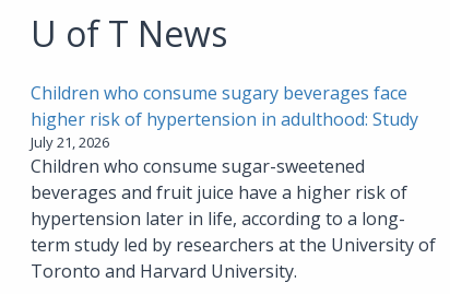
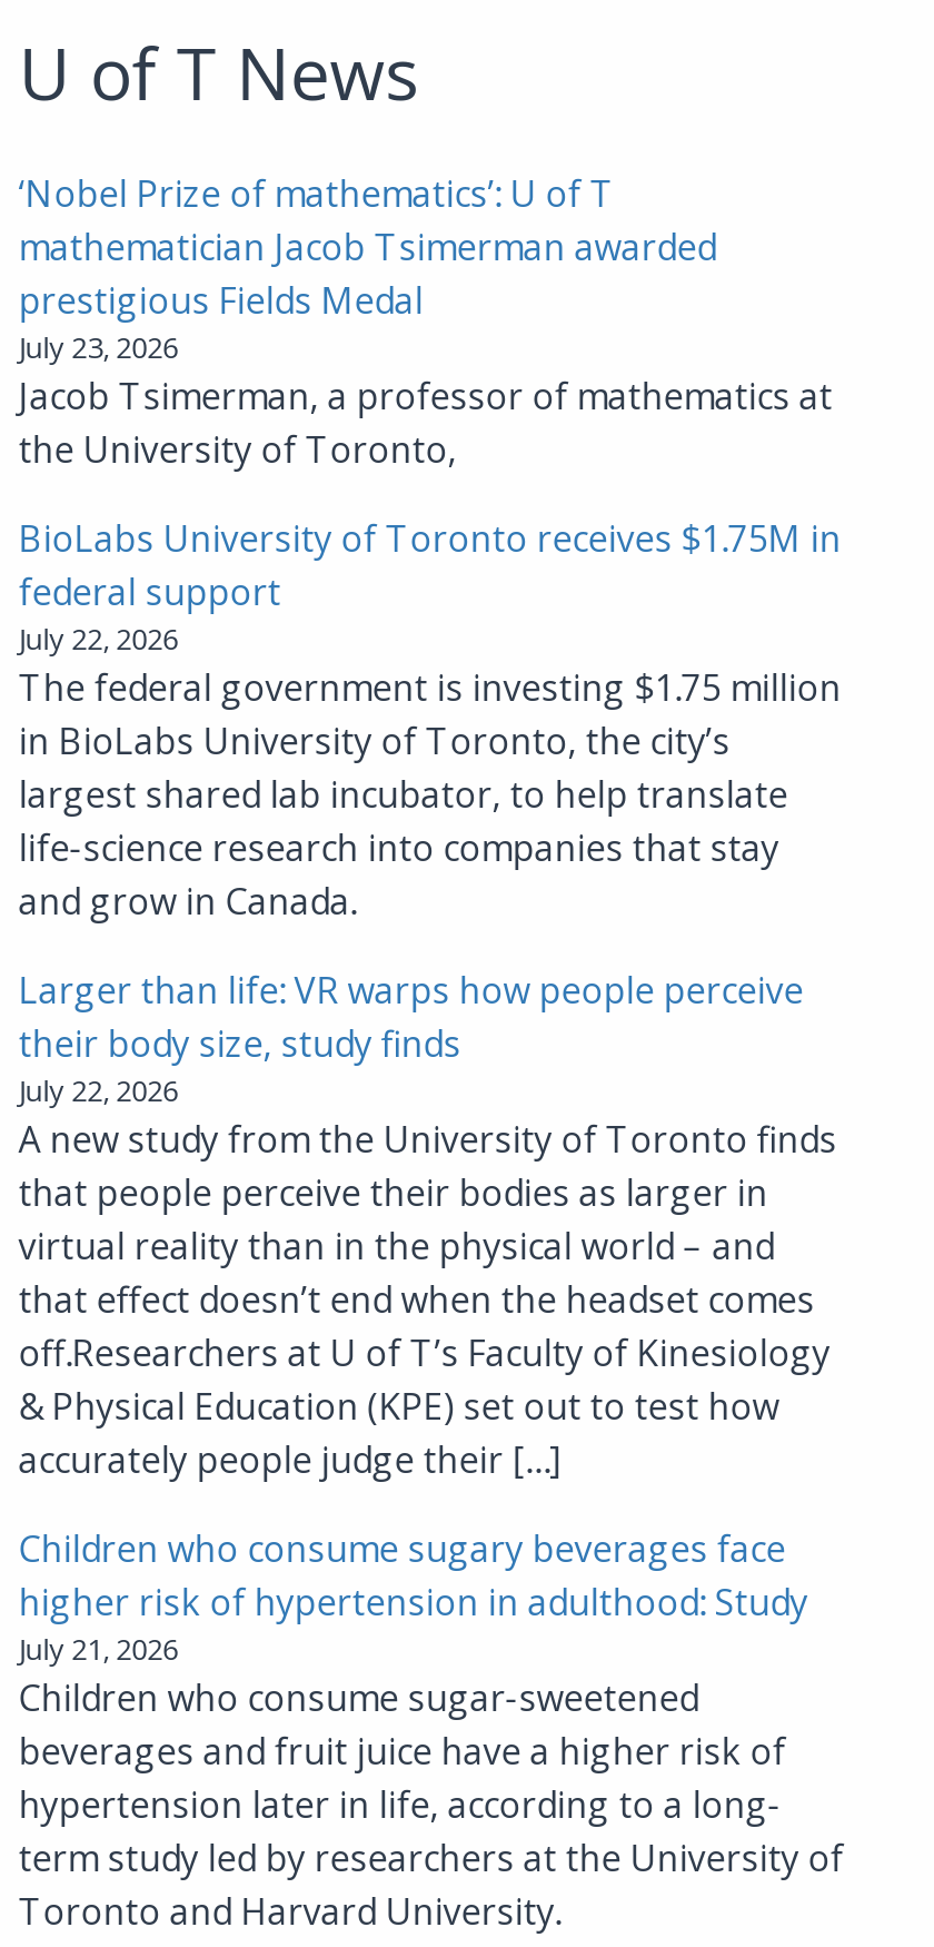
+ ‘Nobel Prize of mathematics’: U of T
+ mathematician Jacob Tsimerman awarded
+ prestigious Fields Medal
+ July 23, 2026
+ Jacob Tsimerman, a professor of mathematics at
+ the University of Toronto,
+ BioLabs University of Toronto receives $1.75M in
+ federal support
+ July 22, 2026
+ The federal government is investing $1.75 million
+ in BioLabs University of Toronto, the city’s
+ largest shared lab incubator, to help translate
+ life-science research into companies that stay
+ and grow in Canada.
+ Larger than life: VR warps how people perceive
+ their body size, study finds
+ July 22, 2026
+ A new study from the University of Toronto finds
+ that people perceive their bodies as larger in
+ virtual reality than in the physical world – and
+ that effect doesn’t end when the headset comes
+ off.Researchers at U of T’s Faculty of Kinesiology
+ & Physical Education (KPE) set out to test how
+ accurately people judge their […]
